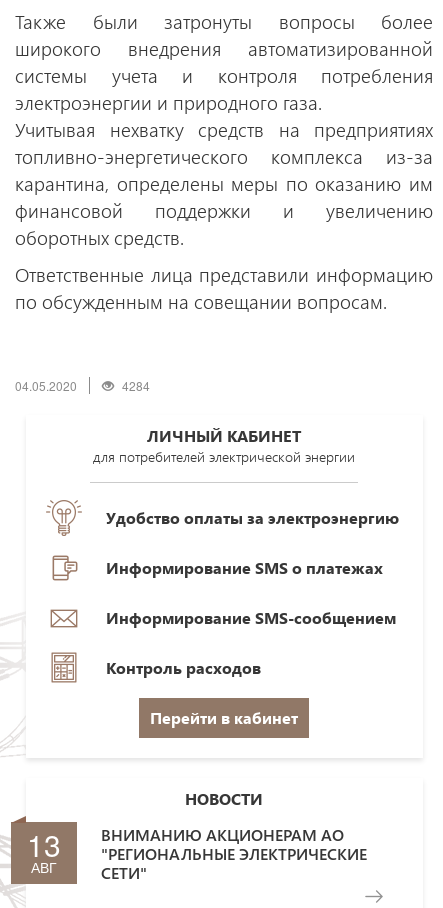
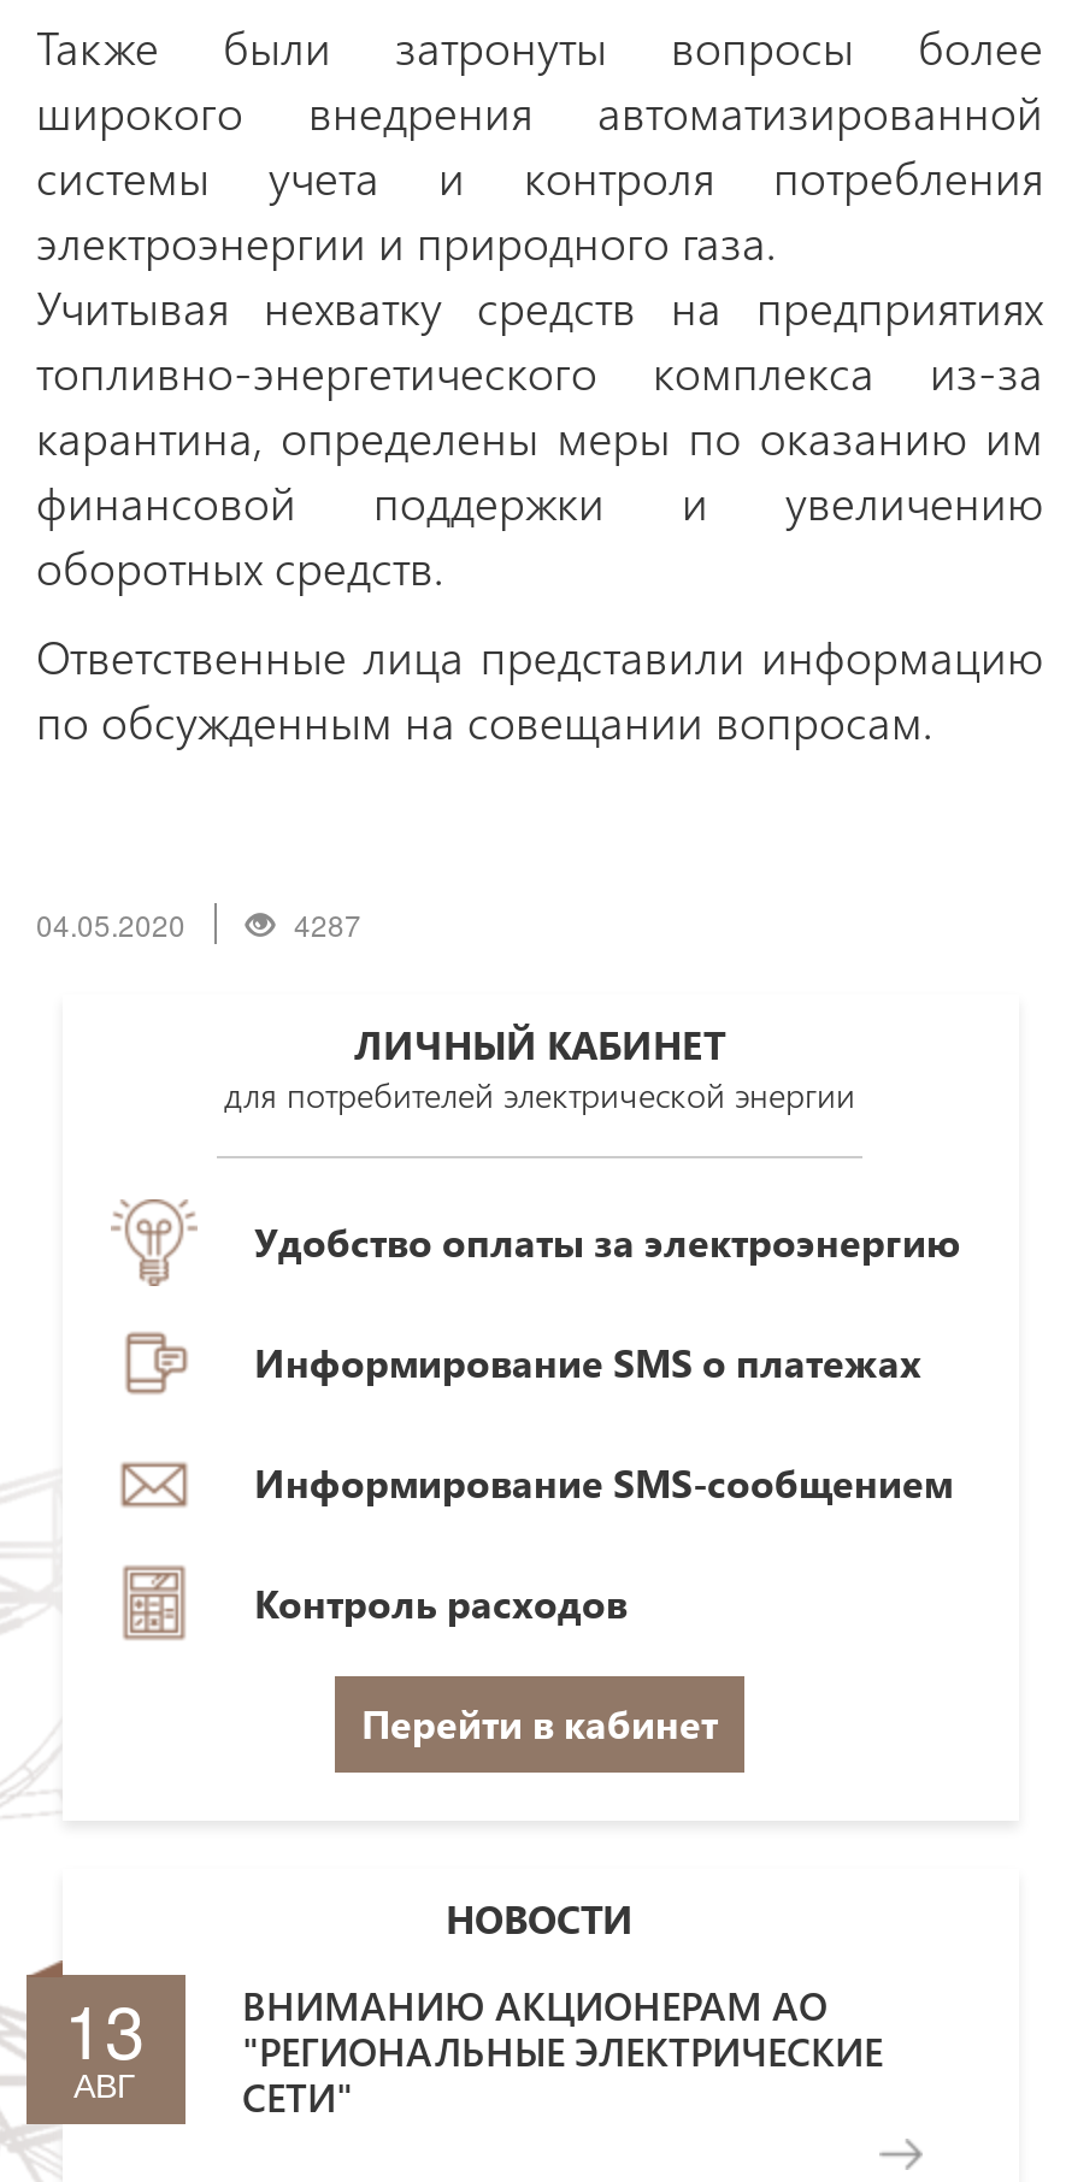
- 4284
+ 4287
